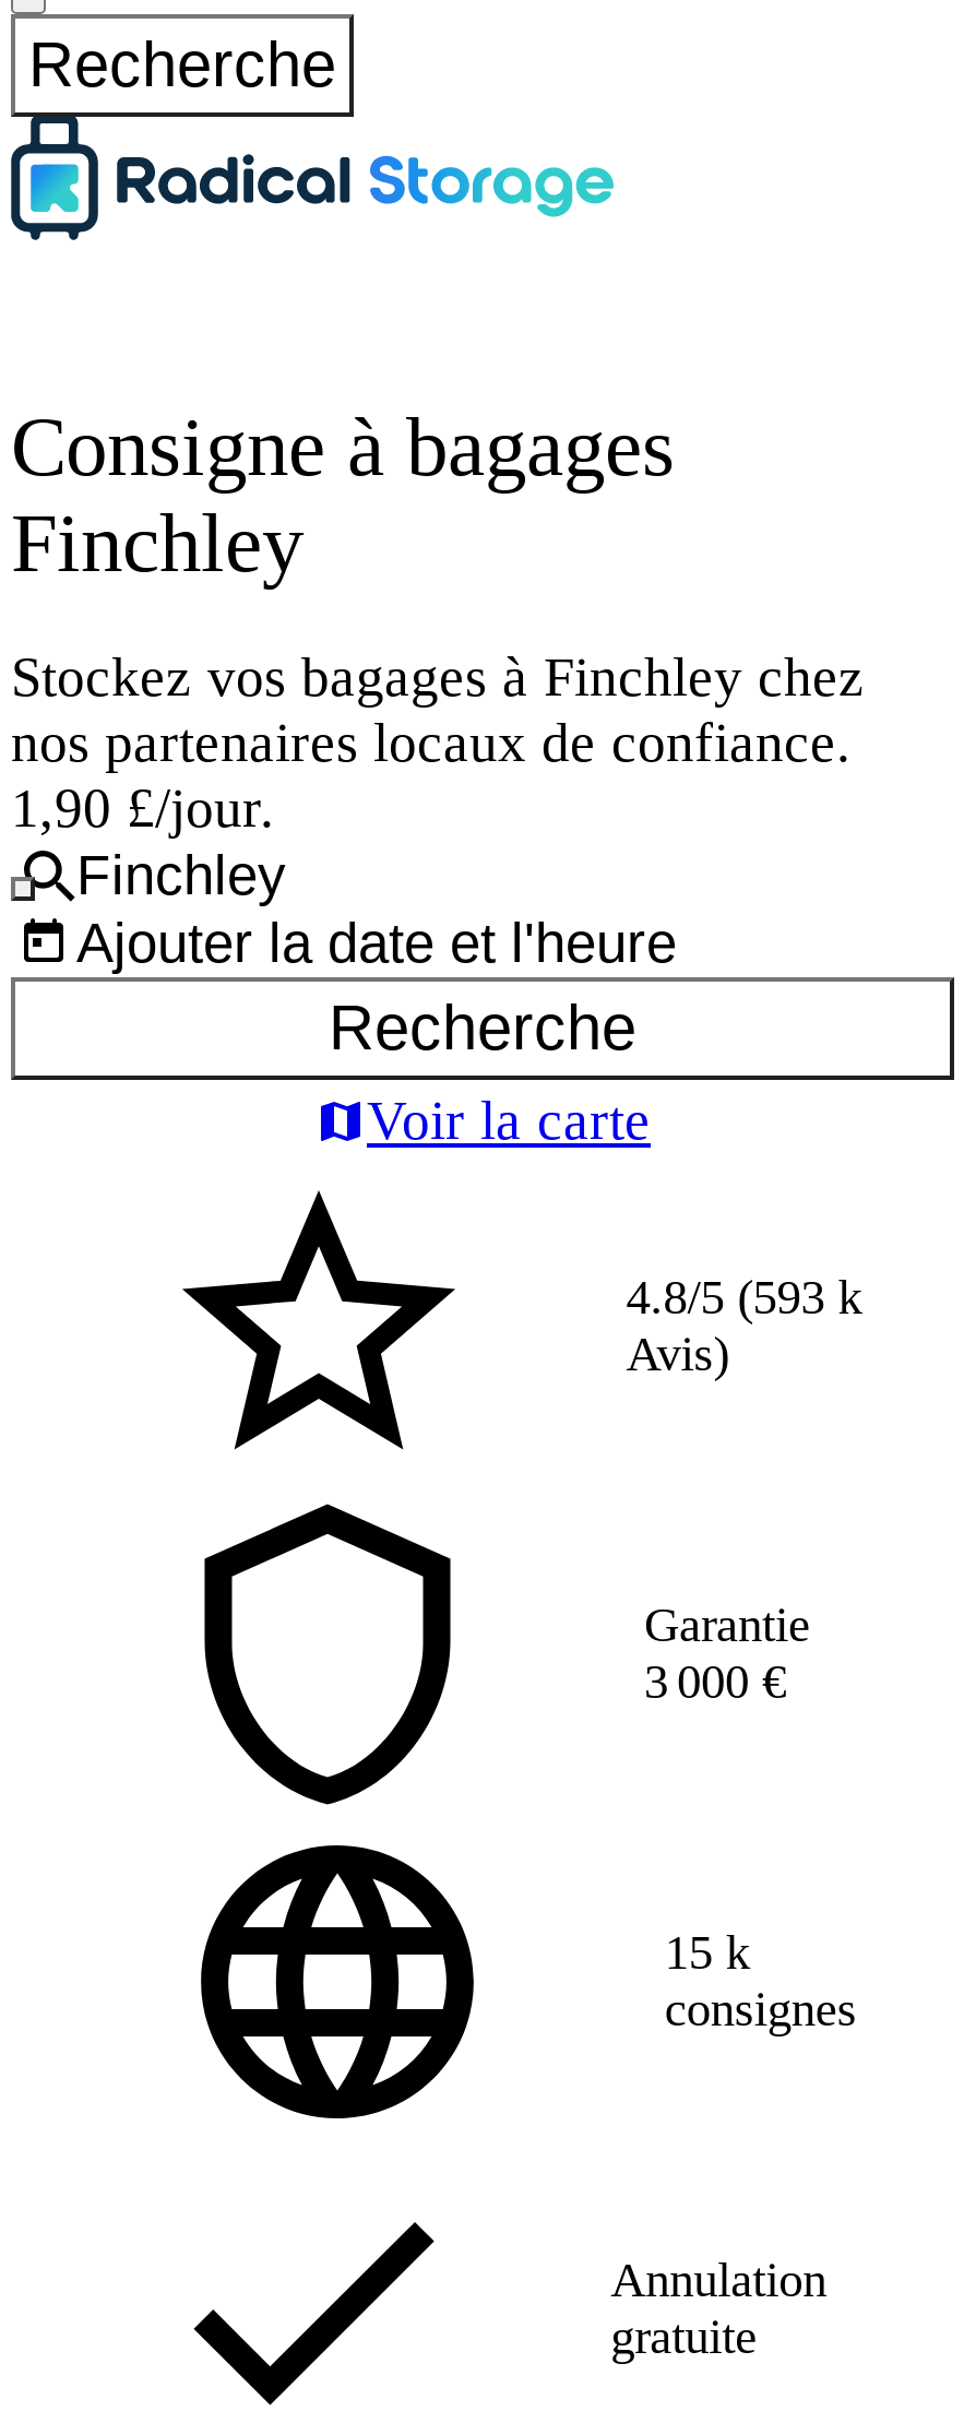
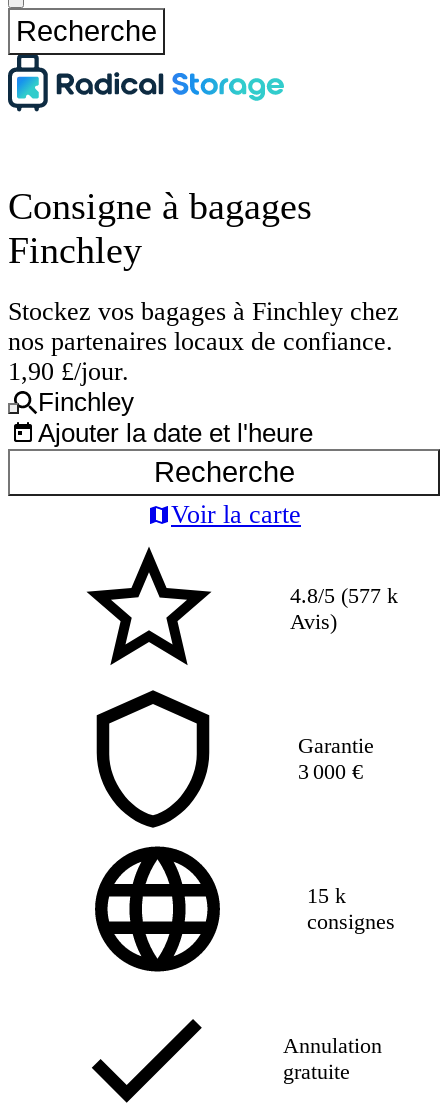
- 4.8/5 (593 k
+ 4.8/5 (577 k
